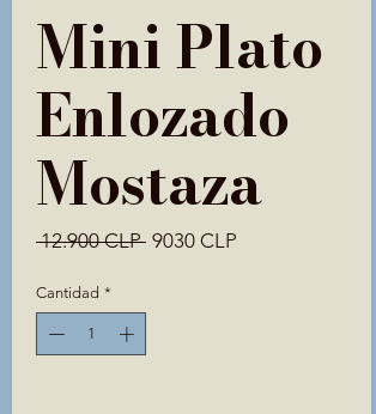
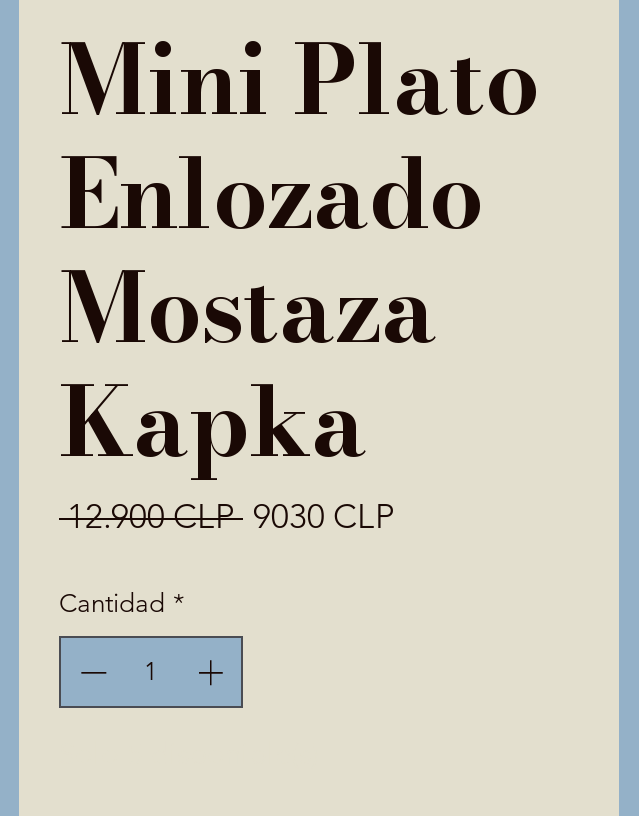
+ Kapka
